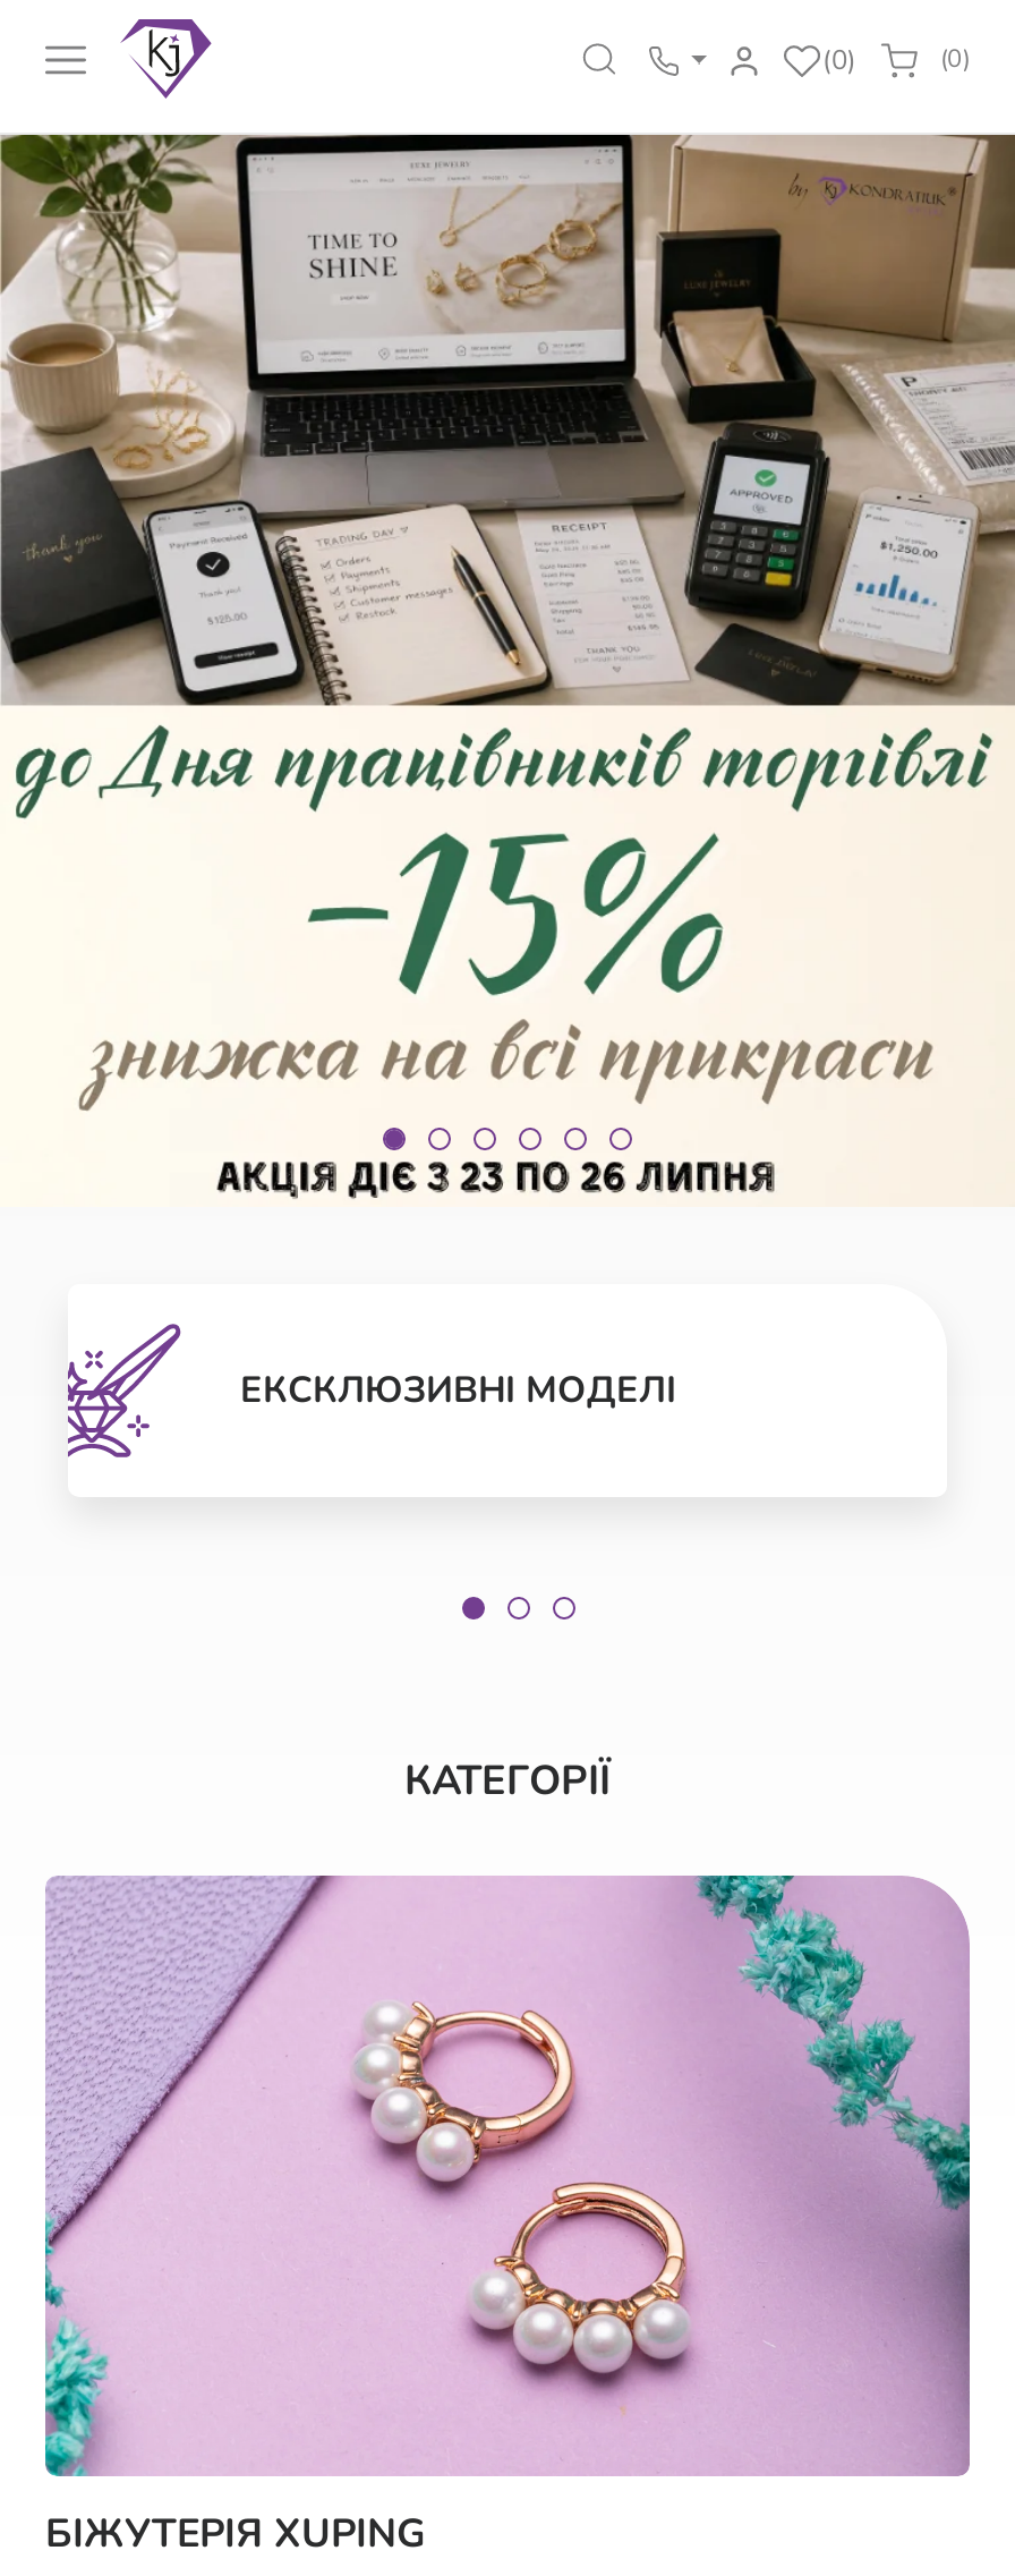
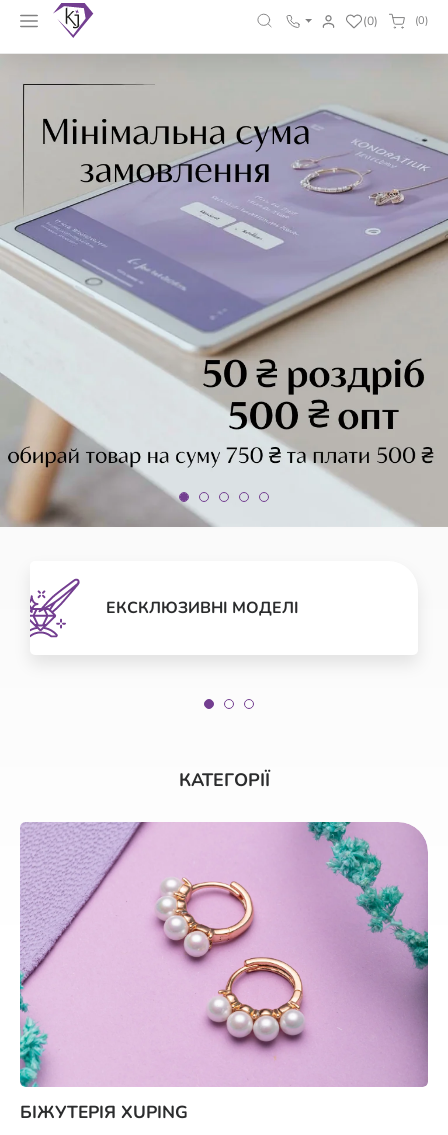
- [image]
+ [image]
